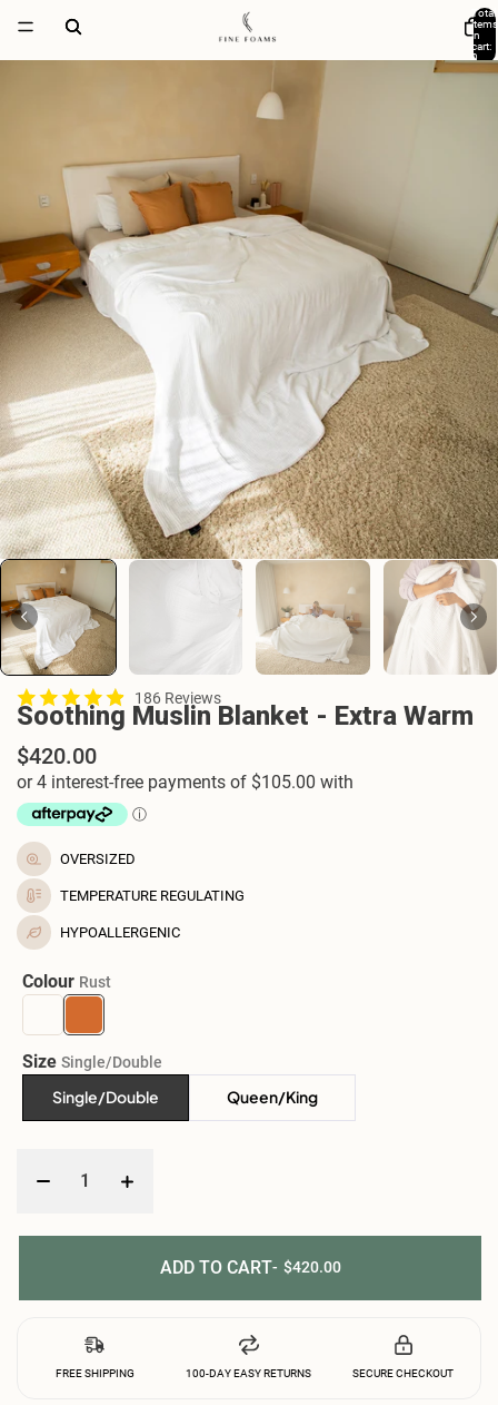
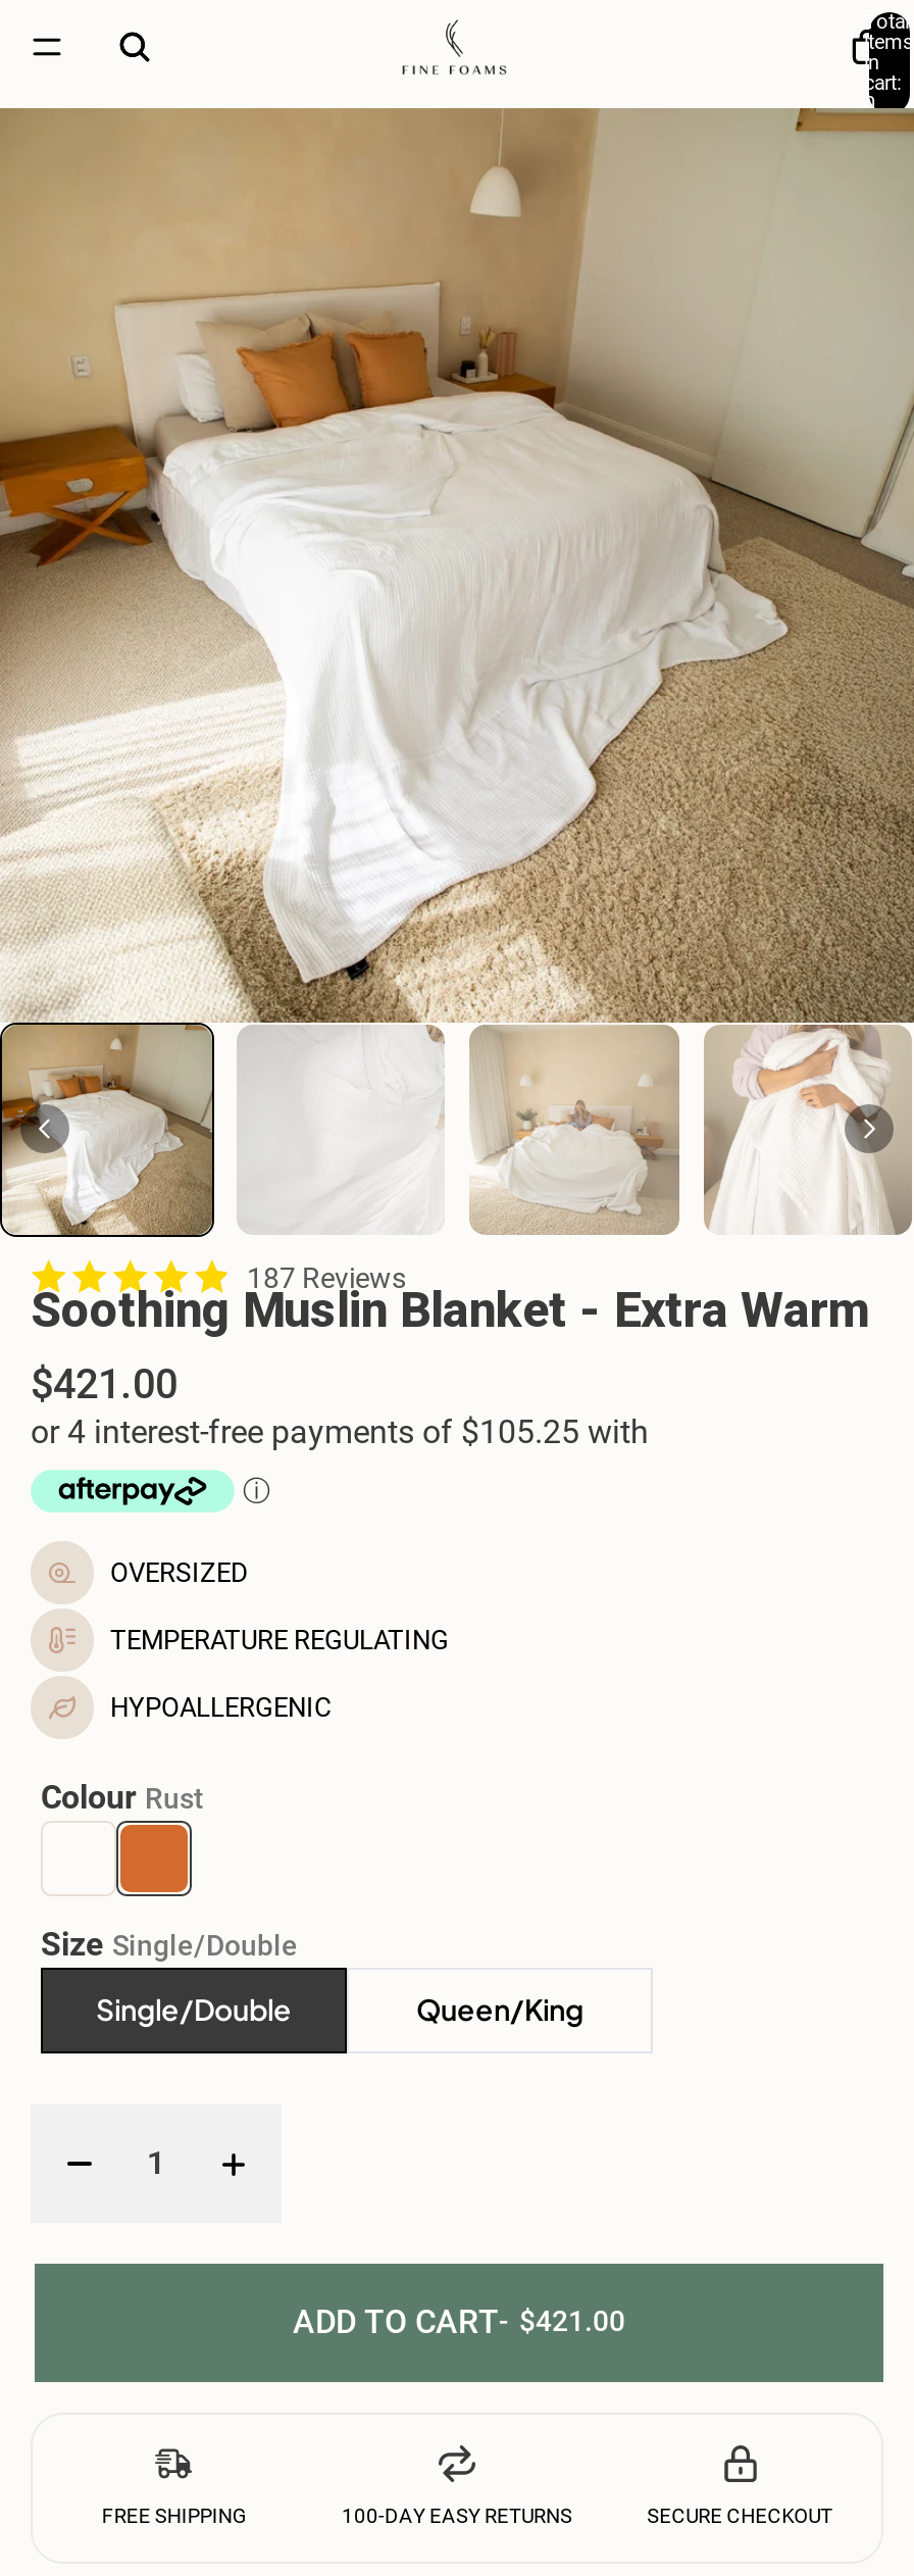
- 186 Reviews
+ 187 Reviews

- $420.00
+ $421.00

- ADD TO CART - $420.00
+ ADD TO CART - $421.00
